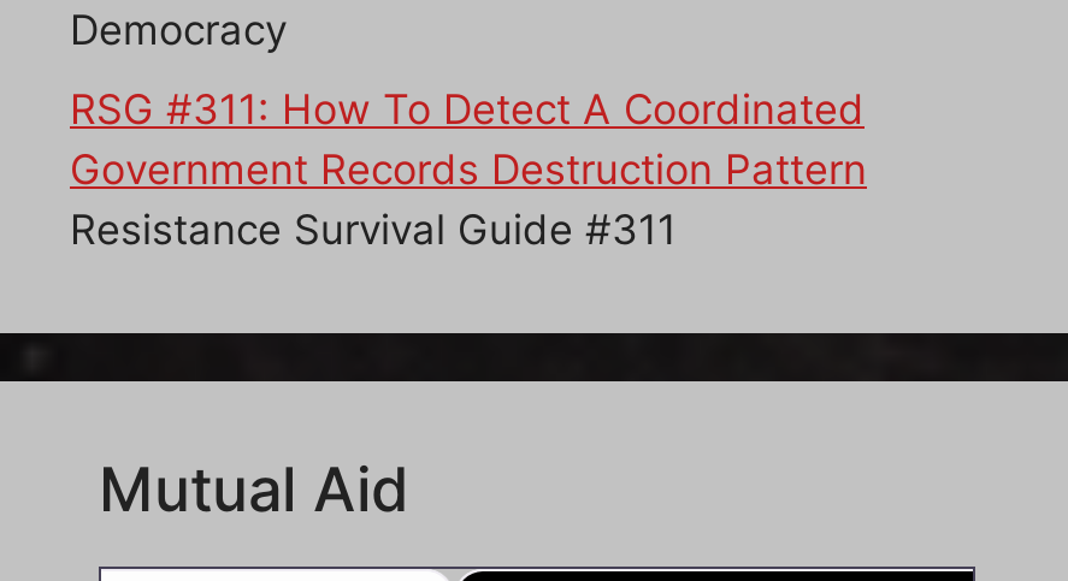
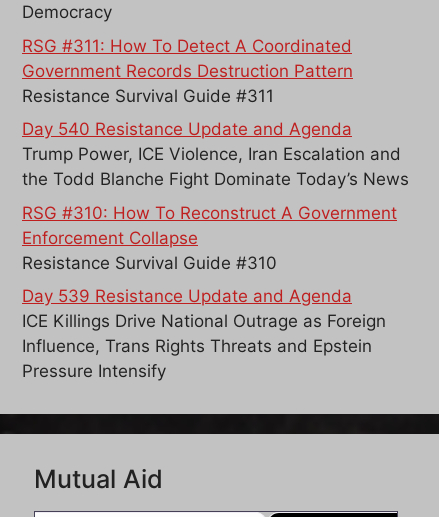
+ Day 540 Resistance Update and Agenda
+ Trump Power, ICE Violence, Iran Escalation and
+ the Todd Blanche Fight Dominate Today’s News
+ RSG #310: How To Reconstruct A Government
+ Enforcement Collapse
+ Resistance Survival Guide #310
+ Day 539 Resistance Update and Agenda
+ ICE Killings Drive National Outrage as Foreign
+ Influence, Trans Rights Threats and Epstein
+ Pressure Intensify
